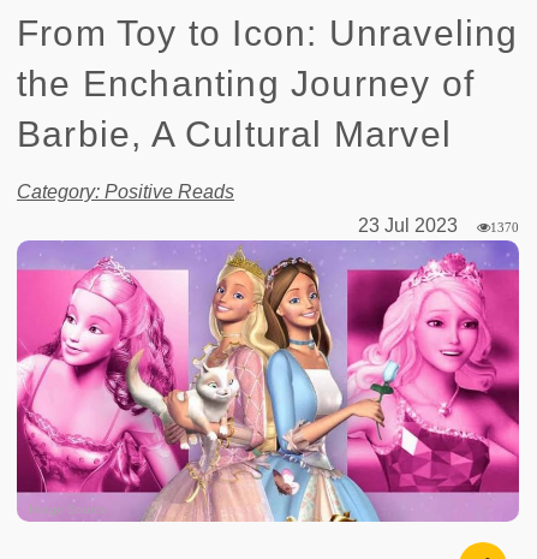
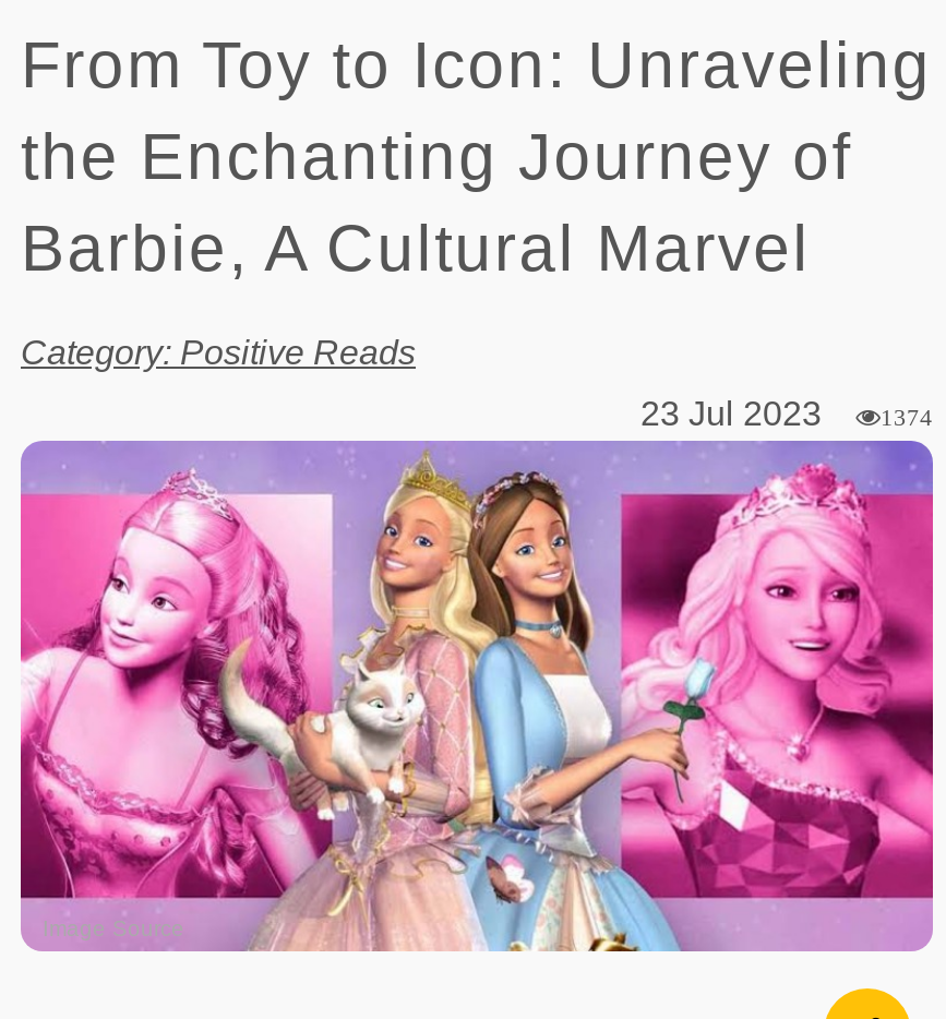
- 23 Jul 2023 1370
+ 23 Jul 2023 1374
